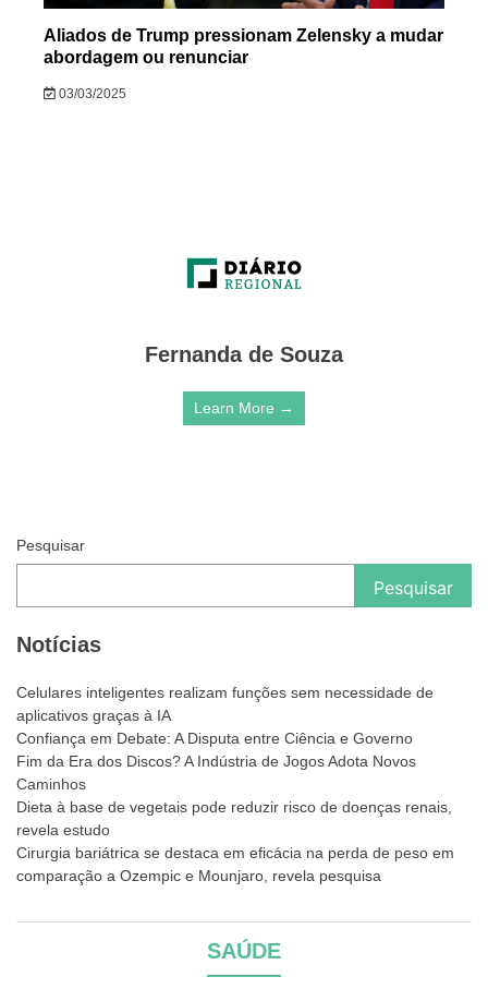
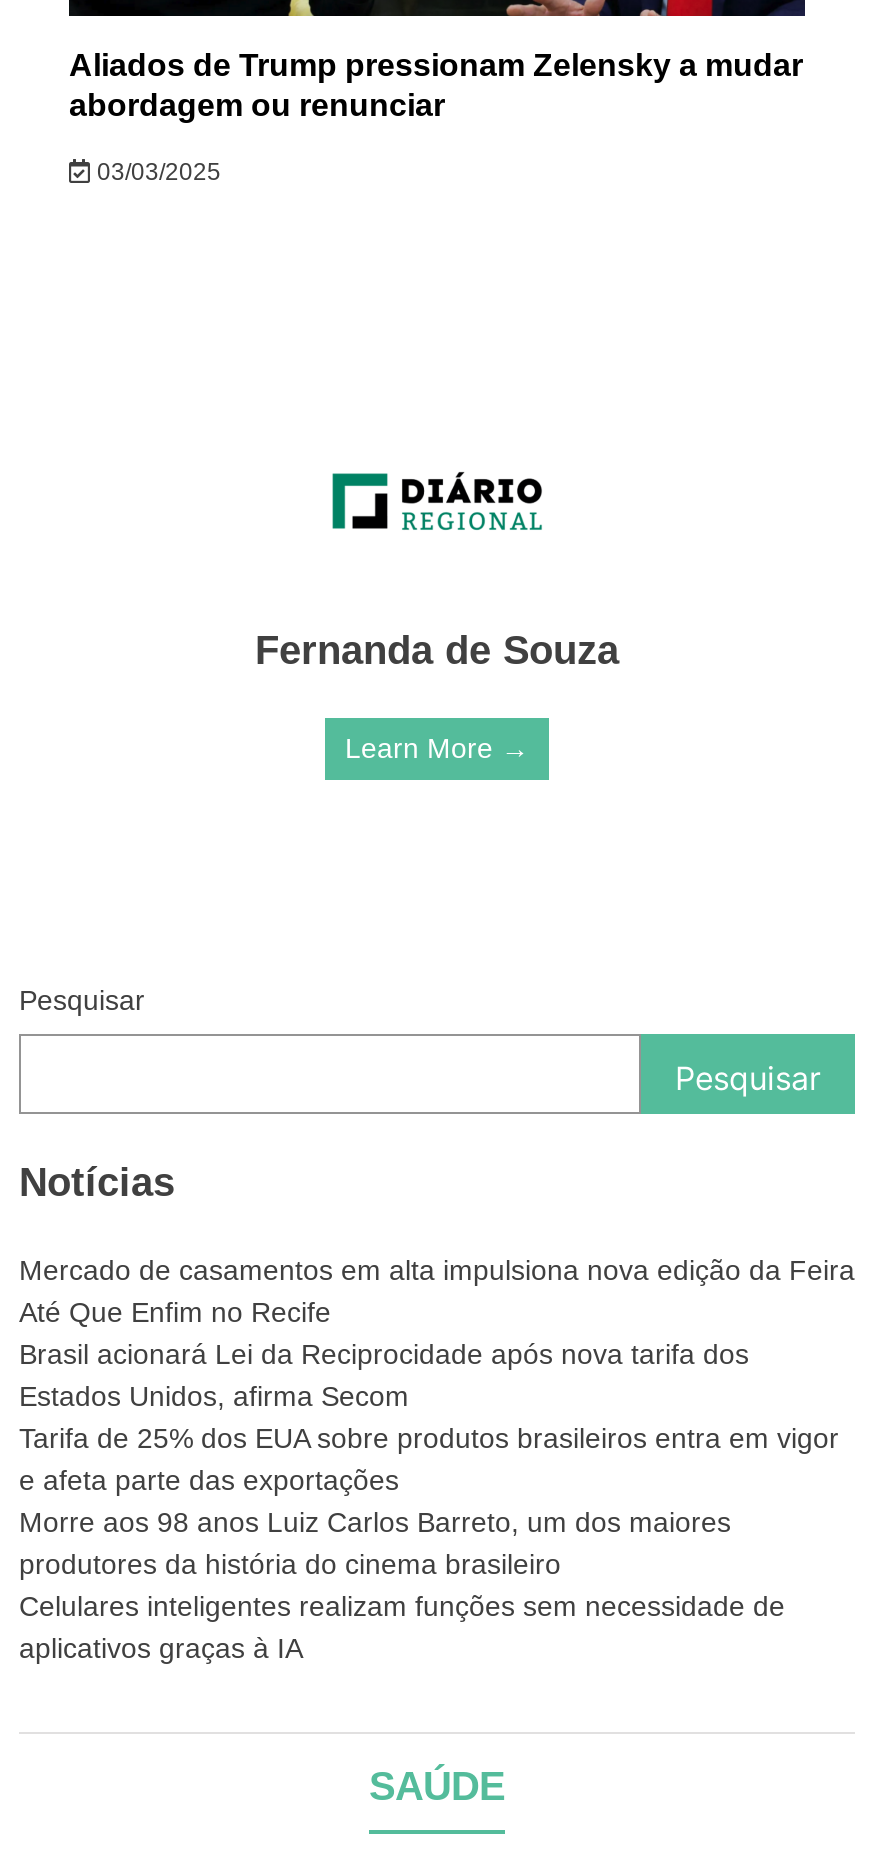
+ Mercado de casamentos em alta impulsiona nova edição da Feira
+ Até Que Enfim no Recife
+ Brasil acionará Lei da Reciprocidade após nova tarifa dos
+ Estados Unidos, afirma Secom
+ Tarifa de 25% dos EUA sobre produtos brasileiros entra em vigor
+ e afeta parte das exportações
+ Morre aos 98 anos Luiz Carlos Barreto, um dos maiores
+ produtores da história do cinema brasileiro

moved down: Celulares inteligentes realizam funções sem necessidade de | aplicativos graças à IA

- Confiança em Debate: A Disputa entre Ciência e Governo
- Fim da Era dos Discos? A Indústria de Jogos Adota Novos
- Caminhos
- Dieta à base de vegetais pode reduzir risco de doenças renais,
- revela estudo
- Cirurgia bariátrica se destaca em eficácia na perda de peso em
- comparação a Ozempic e Mounjaro, revela pesquisa
